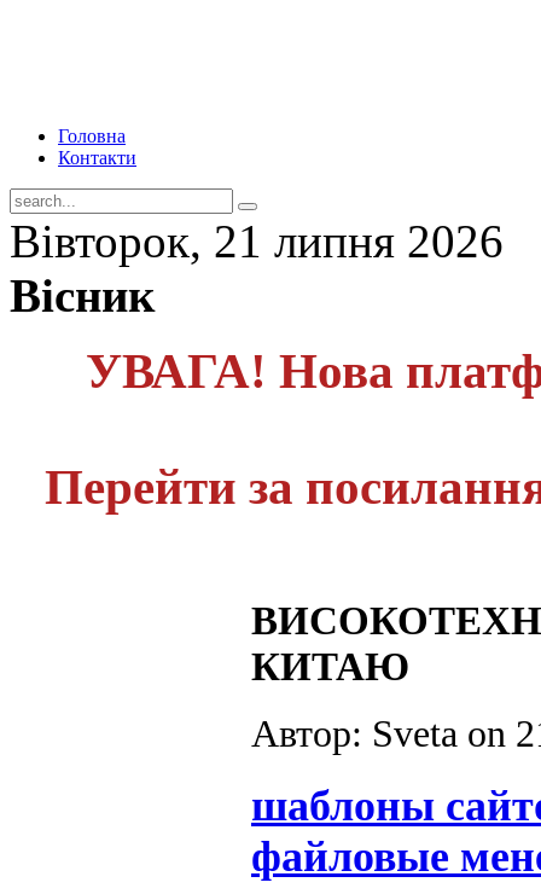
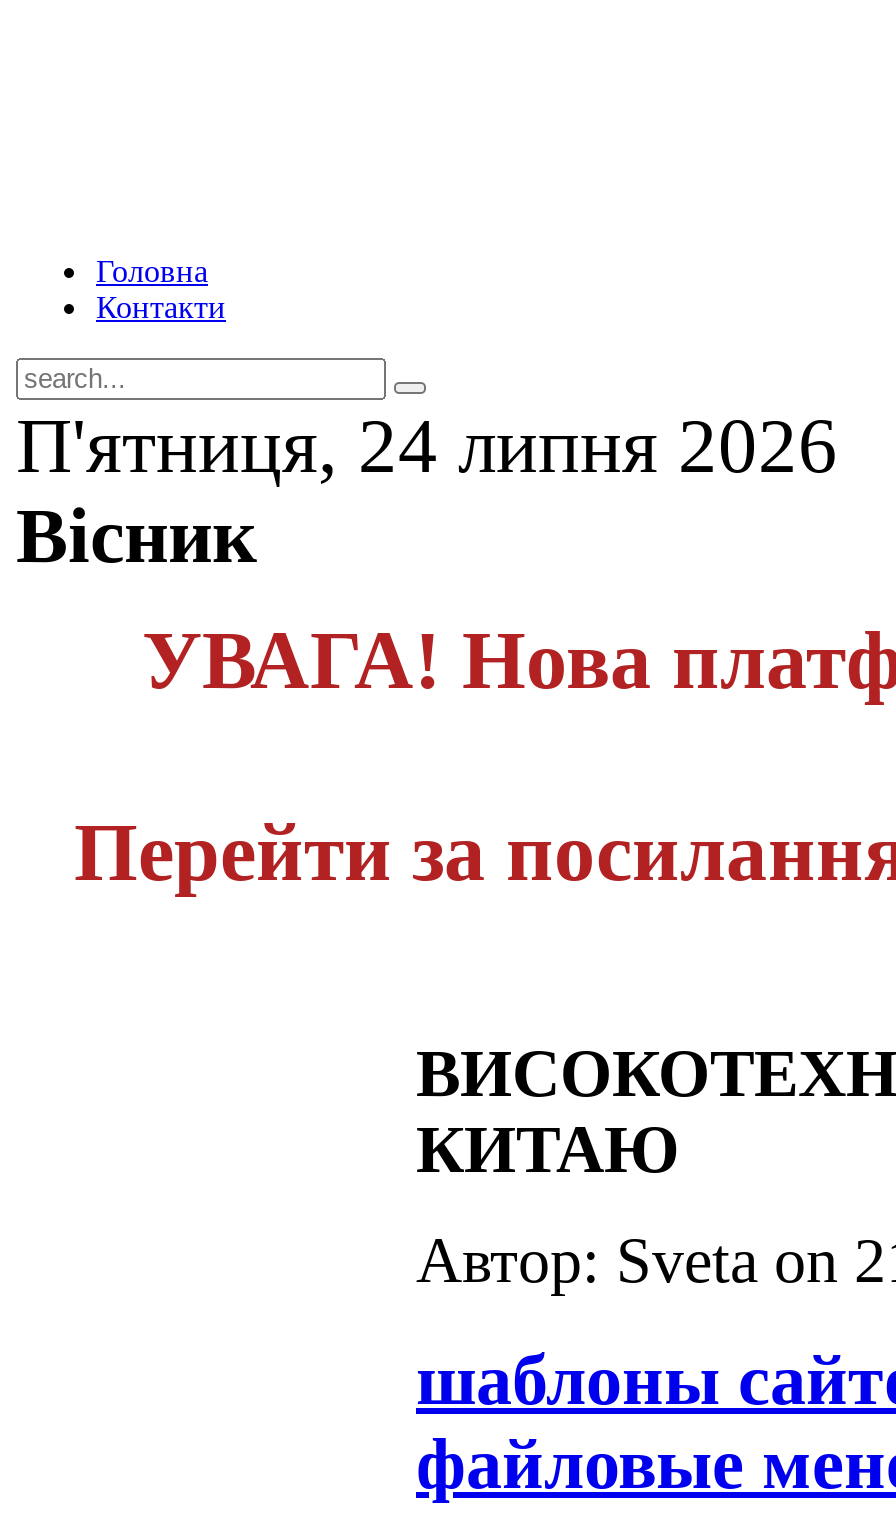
- Вівторок, 21 липня 2026
+ П'ятниця, 24 липня 2026
